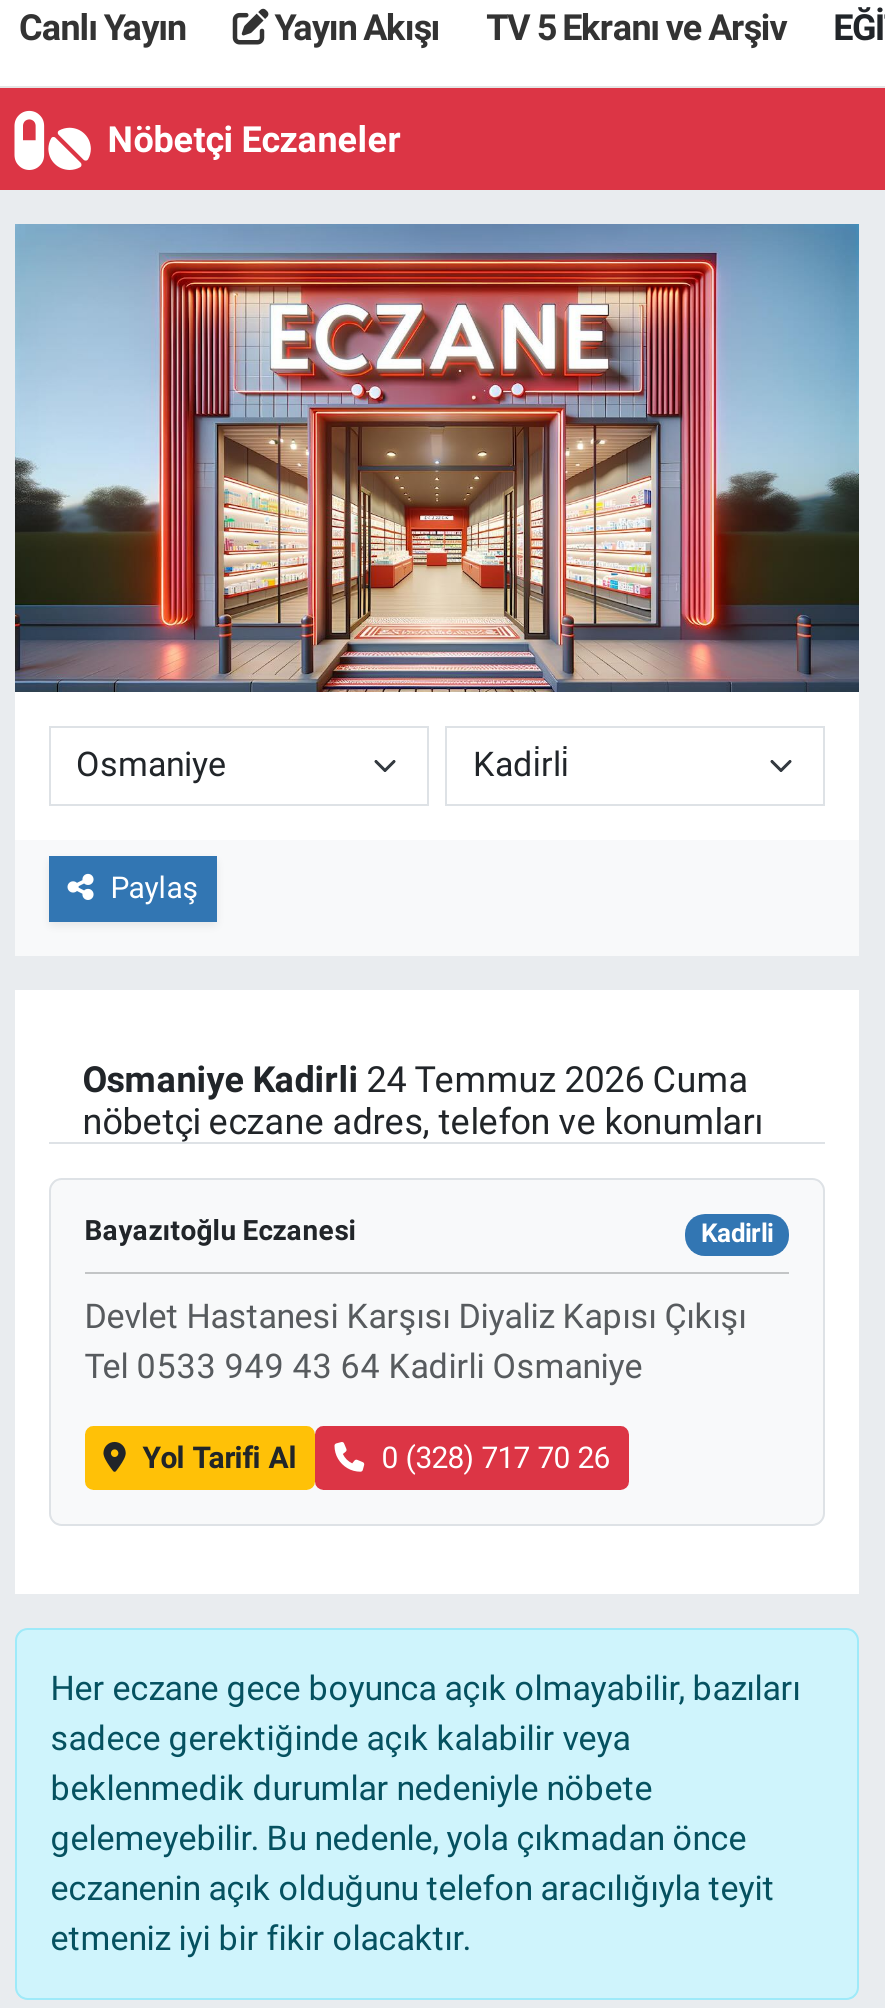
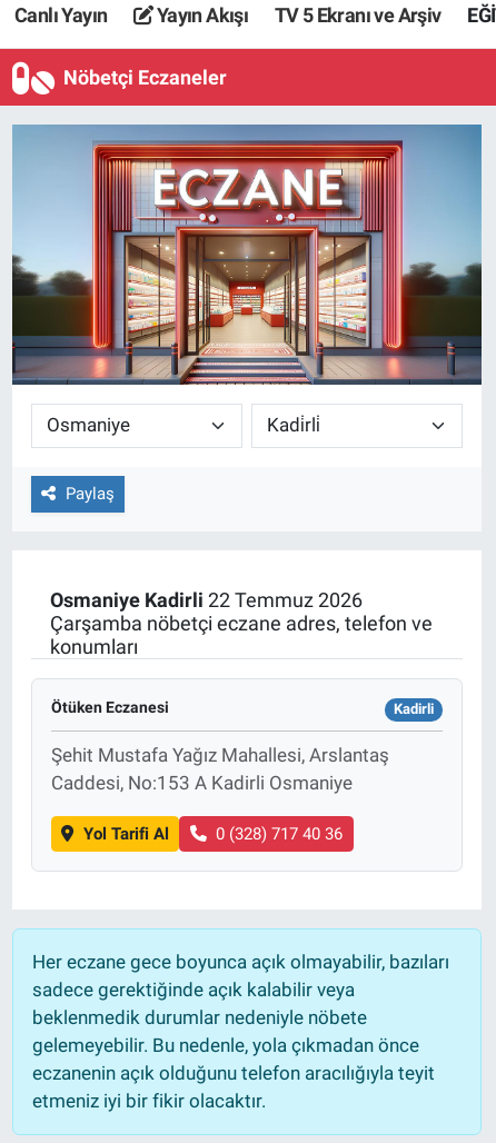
- Osmaniye Kadirli 24 Temmuz 2026 Cuma
- nöbetçi eczane adres, telefon ve konumları
+ Osmaniye Kadirli 22 Temmuz 2026
+ Çarşamba nöbetçi eczane adres, telefon ve
+ konumları

- Bayazıtoğlu Eczanesi
+ Ötüken Eczanesi

- Devlet Hastanesi Karşısı Diyaliz Kapısı Çıkışı
- Tel 0533 949 43 64 Kadirli Osmaniye
+ Şehit Mustafa Yağız Mahallesi, Arslantaş
+ Caddesi, No:153 A Kadirli Osmaniye

- 0 (328) 717 70 26
+ 0 (328) 717 40 36
